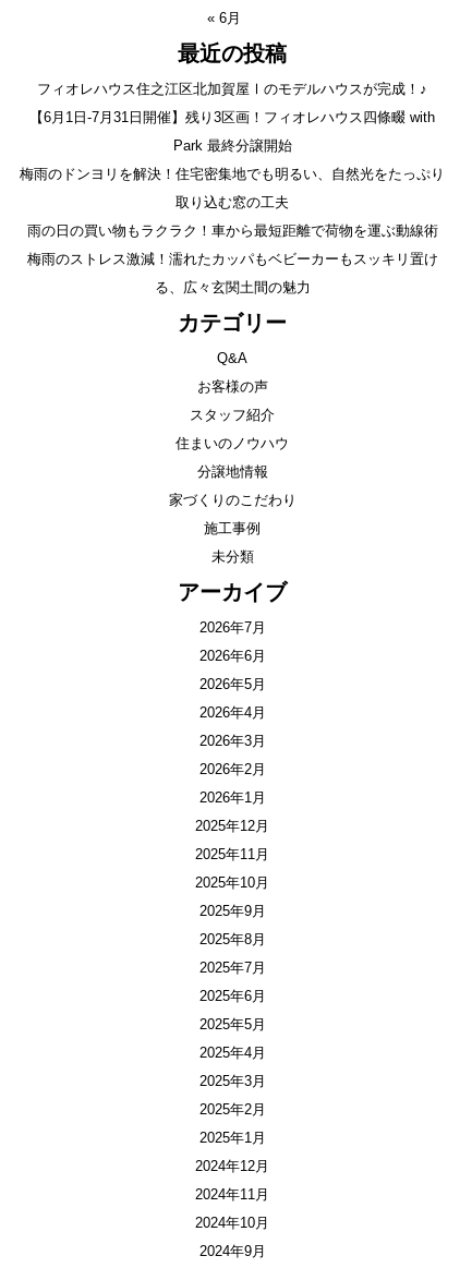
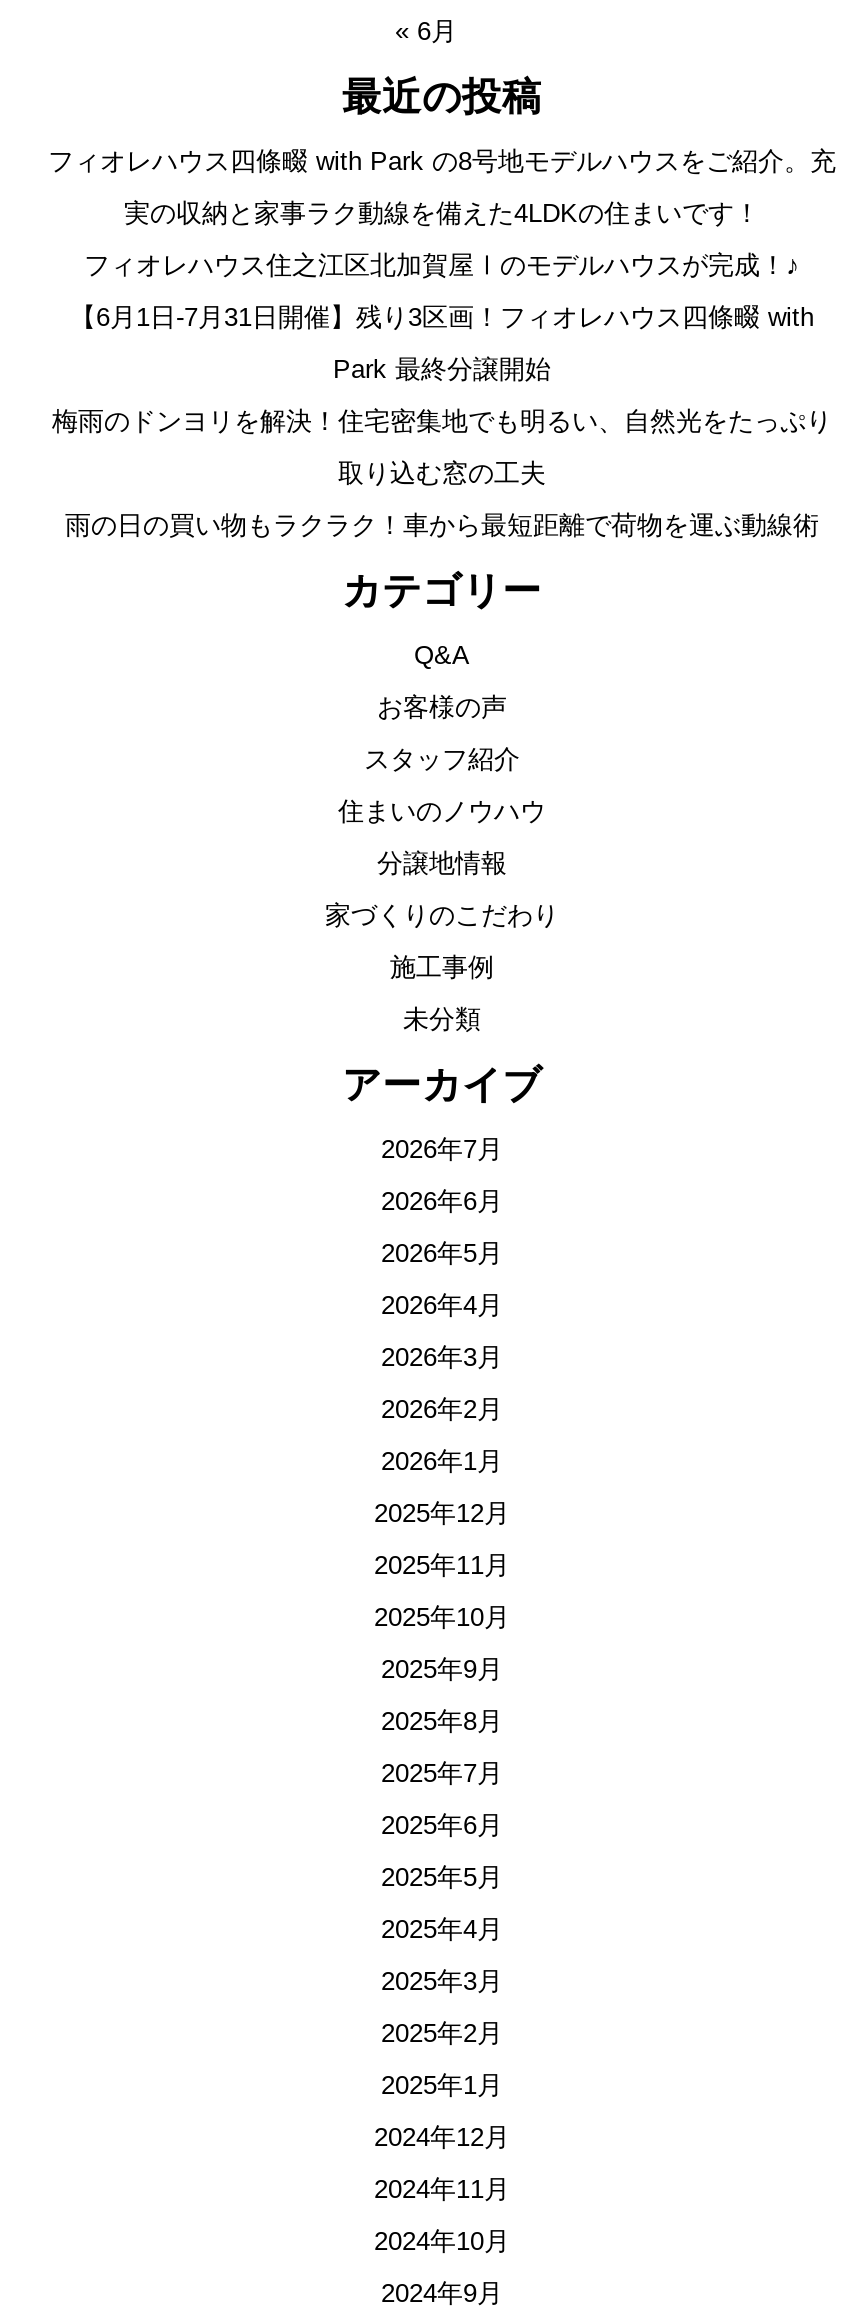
+ フィオレハウス四條畷 with Park の8号地モデルハウスをご紹介。充
+ 実の収納と家事ラク動線を備えた4LDKの住まいです！

moved down: 【6月1日-7月31日開催】残り3区画！フィオレハウス四條畷 with | Park 最終分譲開始 | 梅雨のドンヨリを解決！住宅密集地でも明るい、自然光をたっぷり | 取り込む窓の工夫 | 雨の日の買い物もラクラク！車から最短距離で荷物を運ぶ動線術

- 梅雨のストレス激減！濡れたカッパもベビーカーもスッキリ置け
- る、広々玄関土間の魅力
